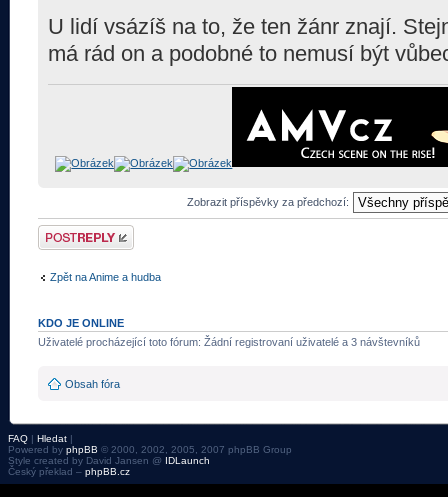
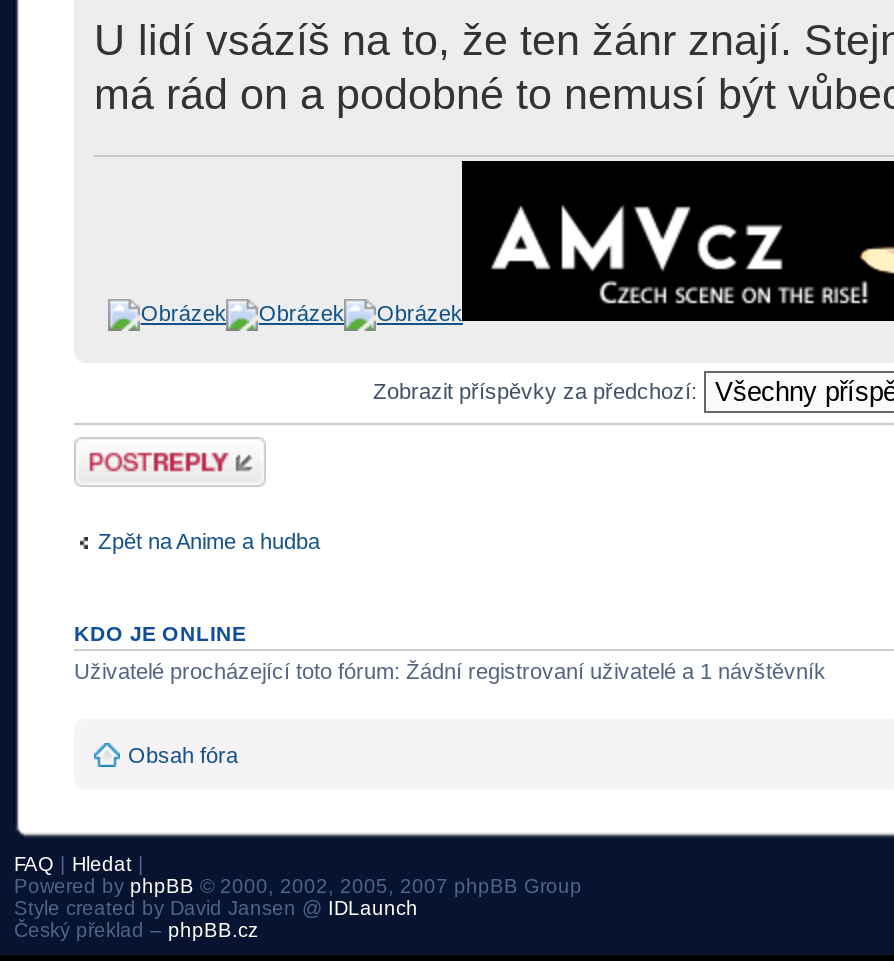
- Uživatelé procházející toto fórum: Žádní registrovaní uživatelé a 3 návštevníků
+ Uživatelé procházející toto fórum: Žádní registrovaní uživatelé a 1 návštěvník
